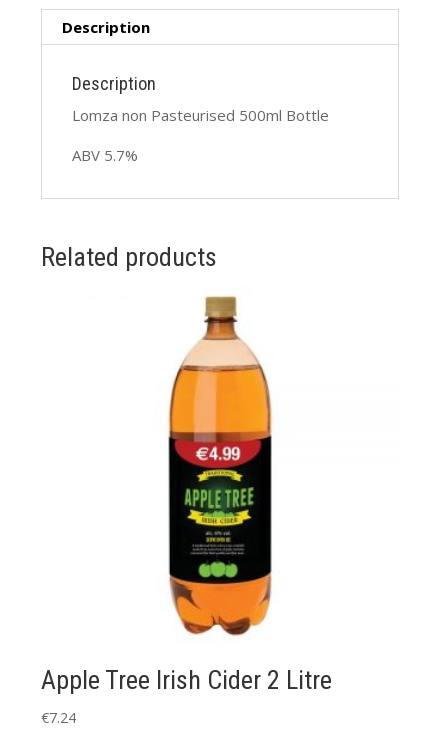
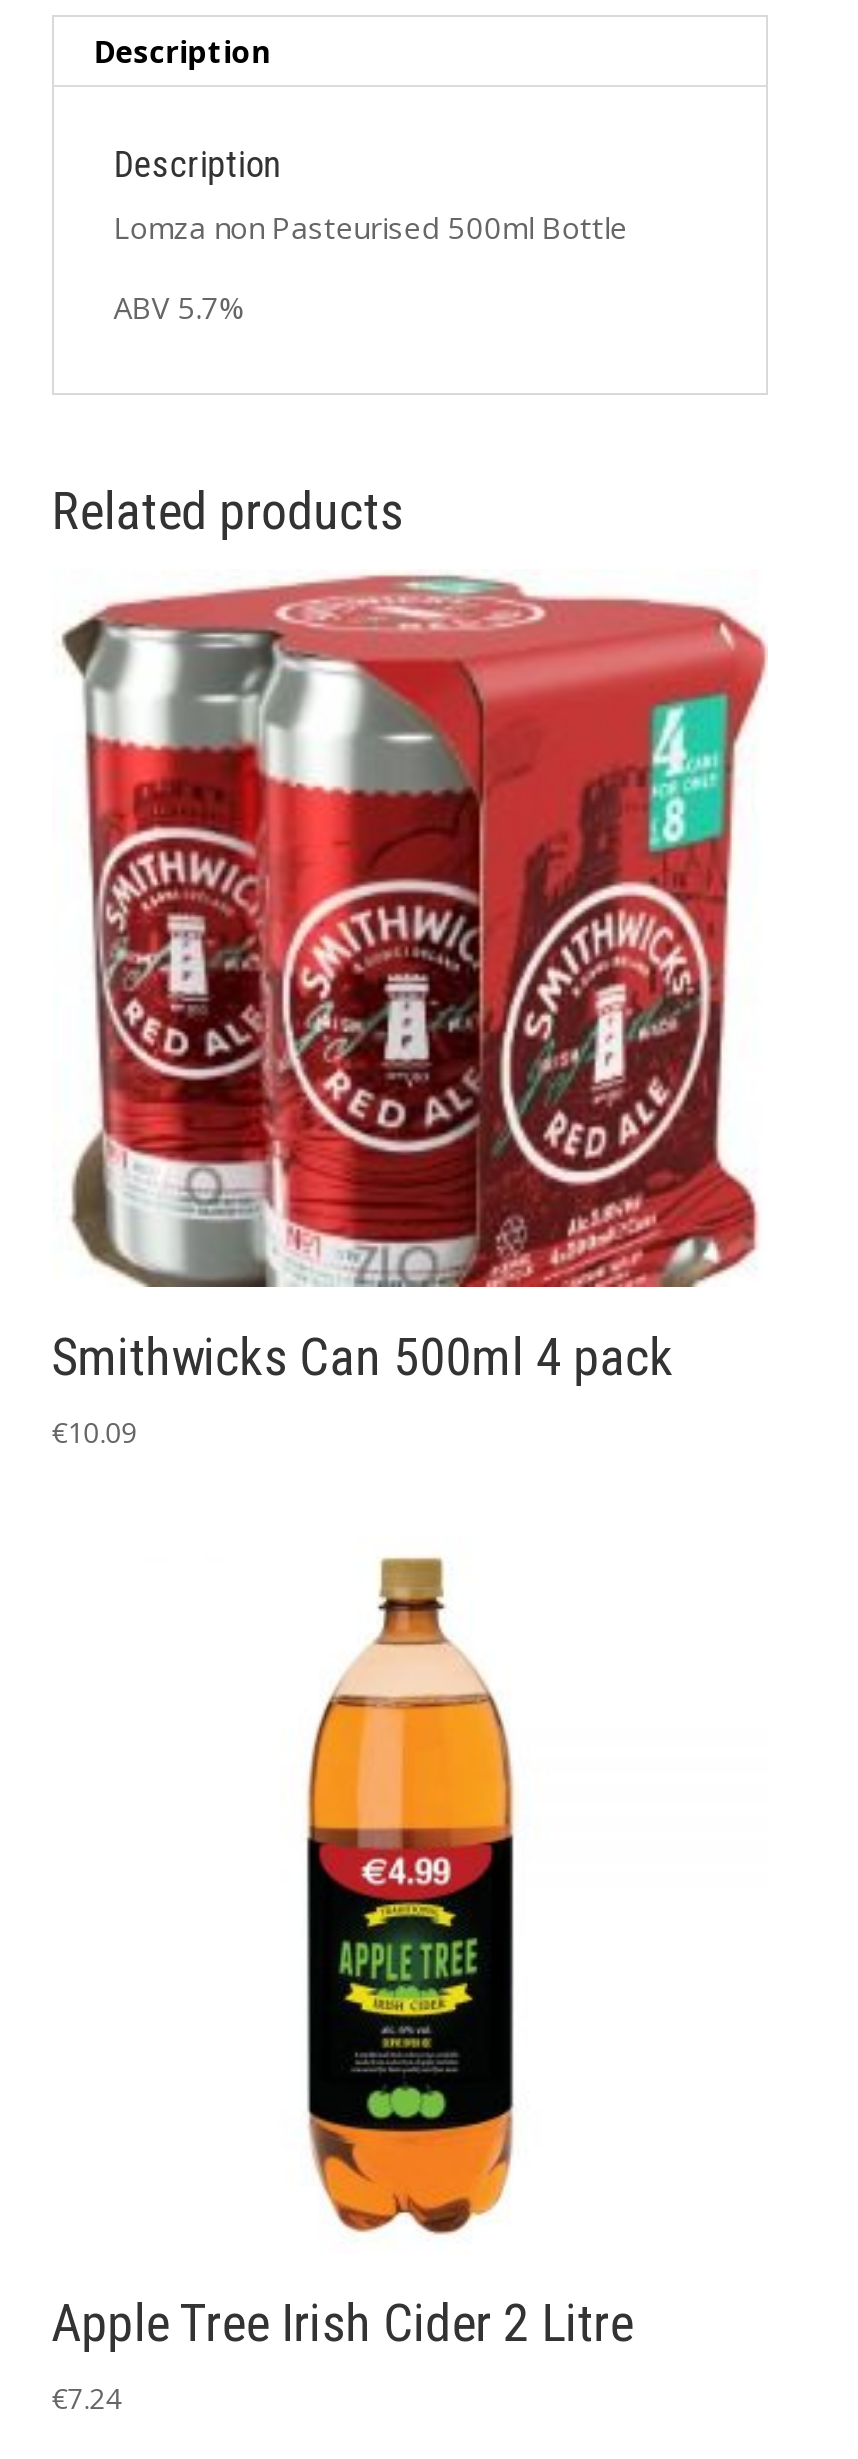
+ [image]
+ Smithwicks Can 500ml 4 pack
+ €10.09
